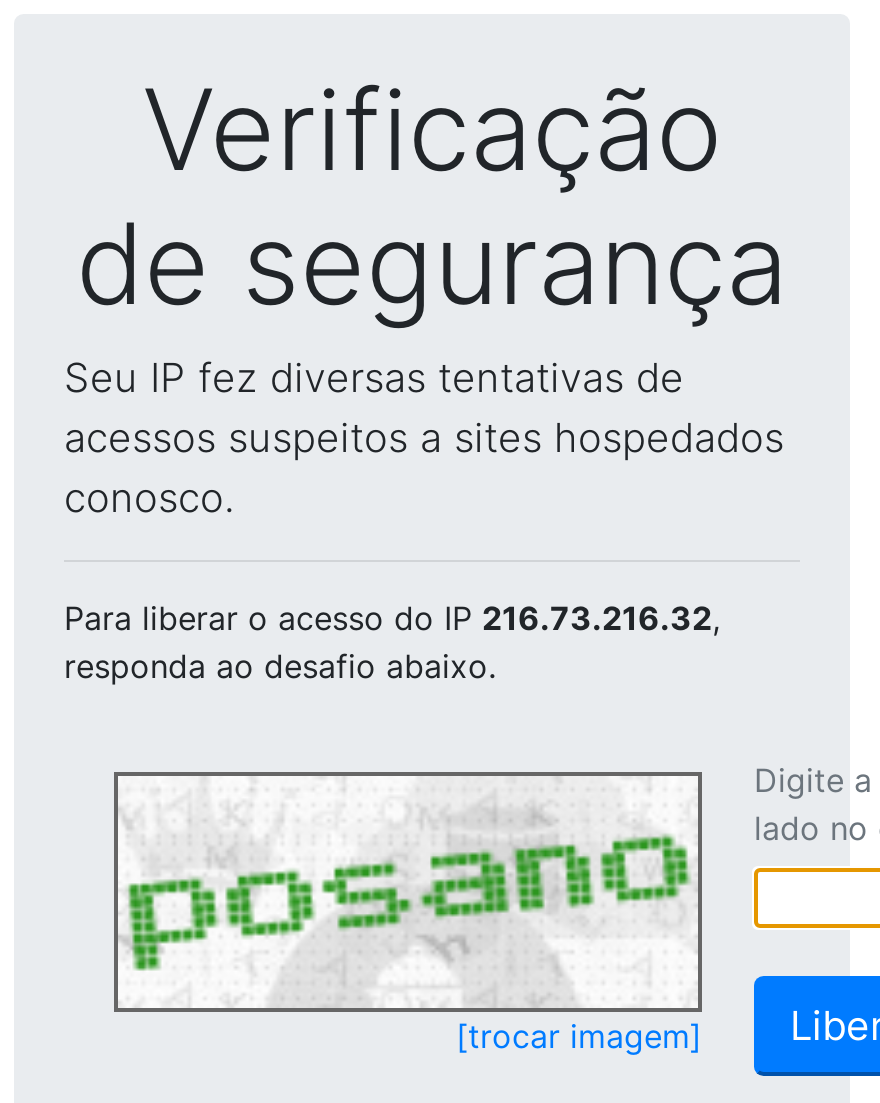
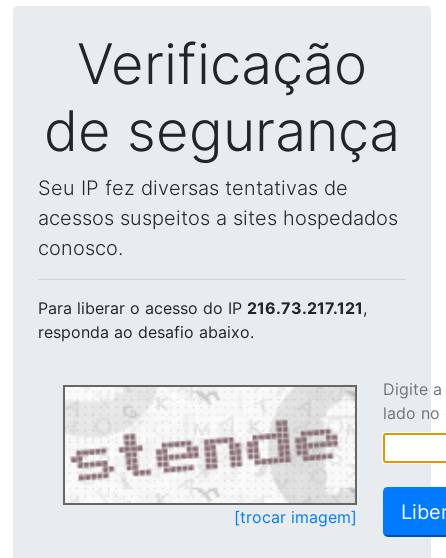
- Para liberar o acesso do IP 216.73.216.32,
+ Para liberar o acesso do IP 216.73.217.121,

- [image]
+ [image]
